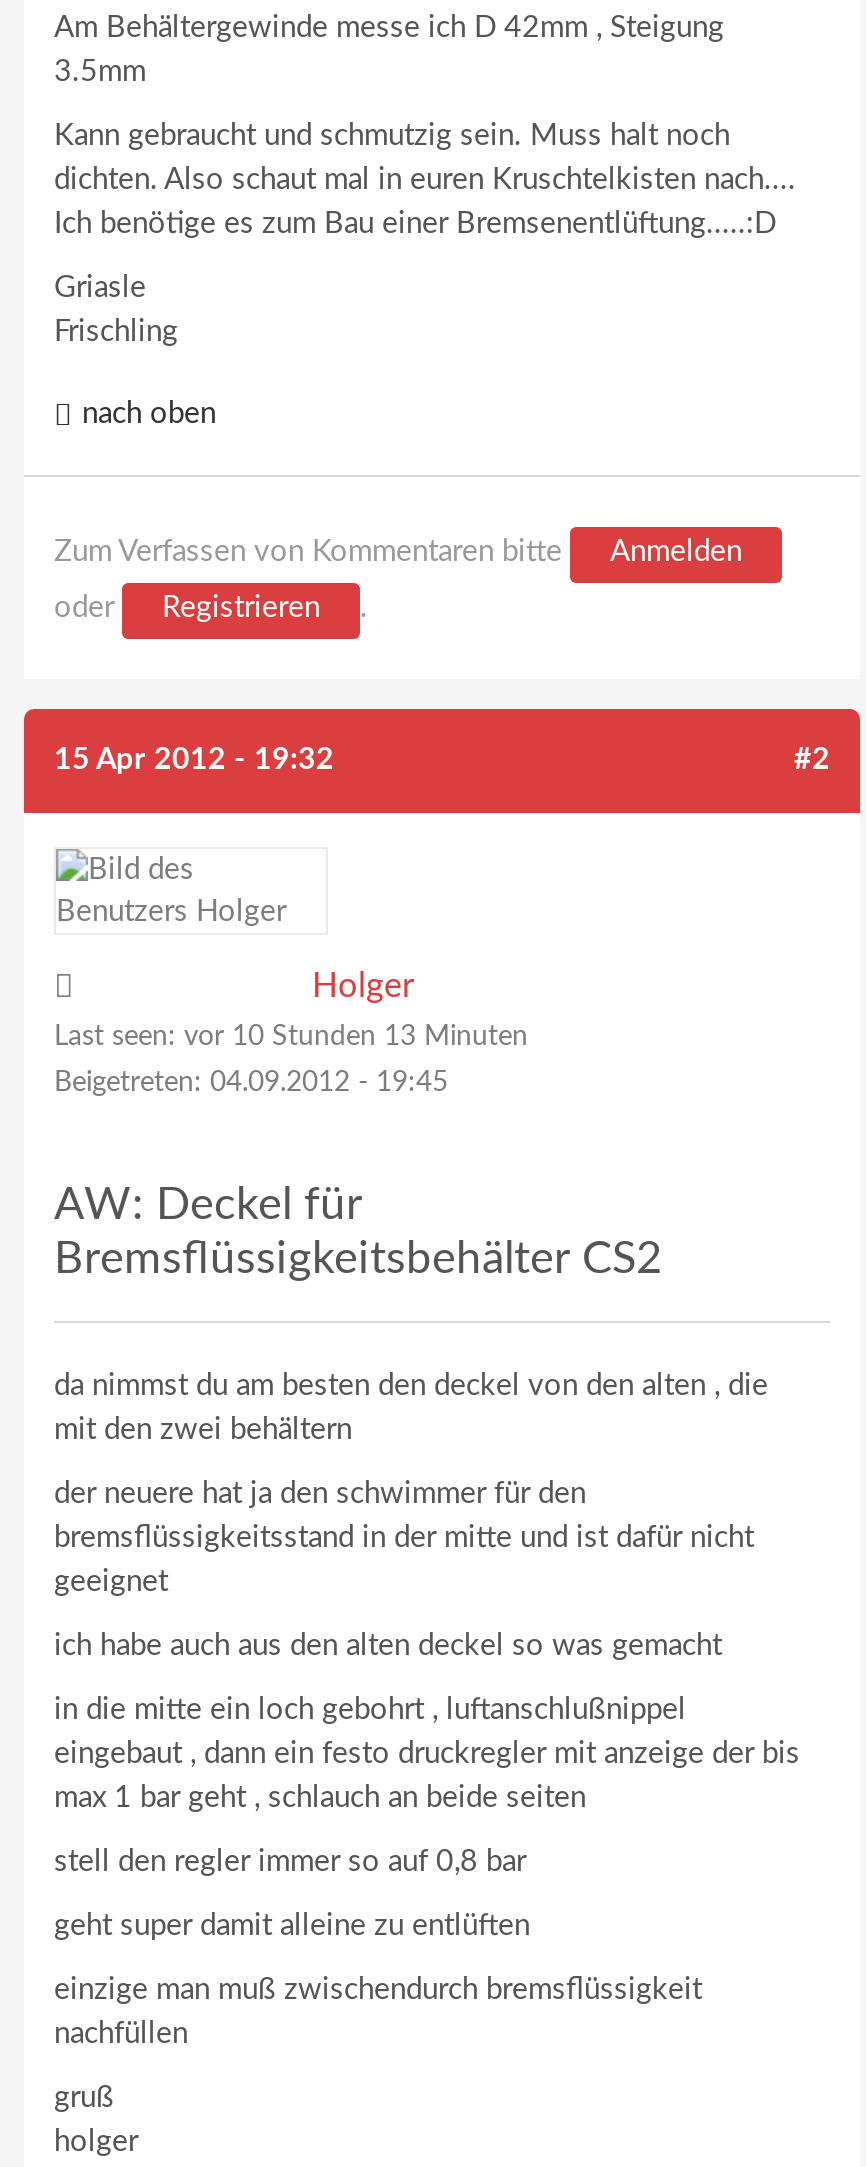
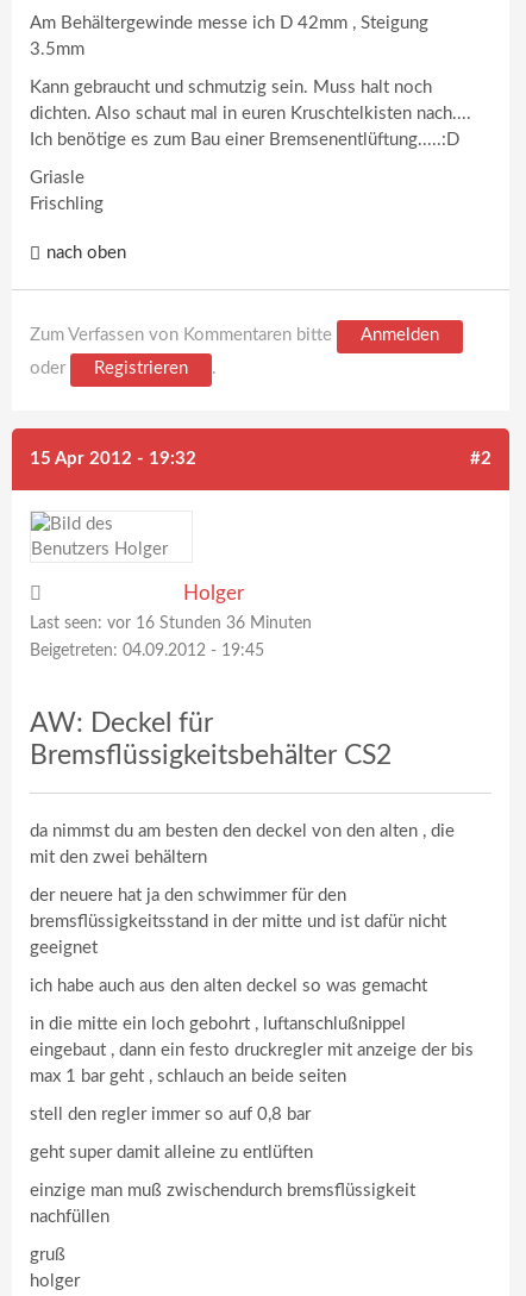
- Last seen: vor 10 Stunden 13 Minuten
+ Last seen: vor 16 Stunden 36 Minuten
